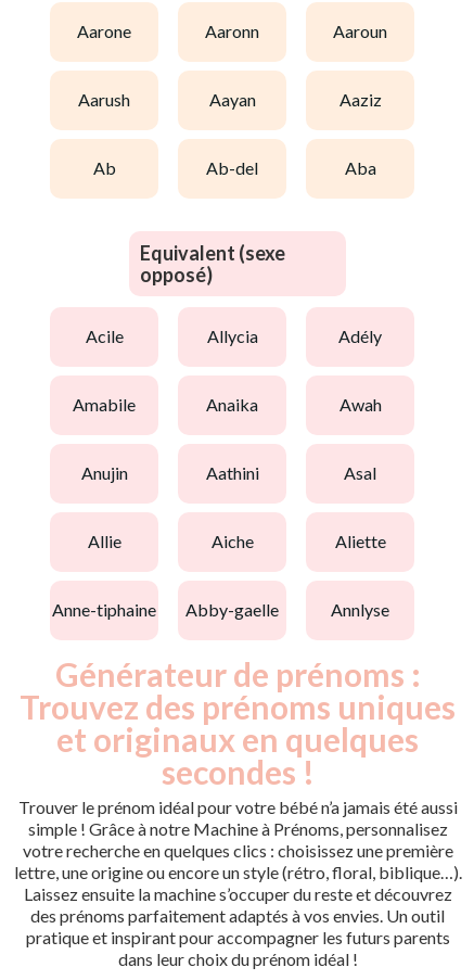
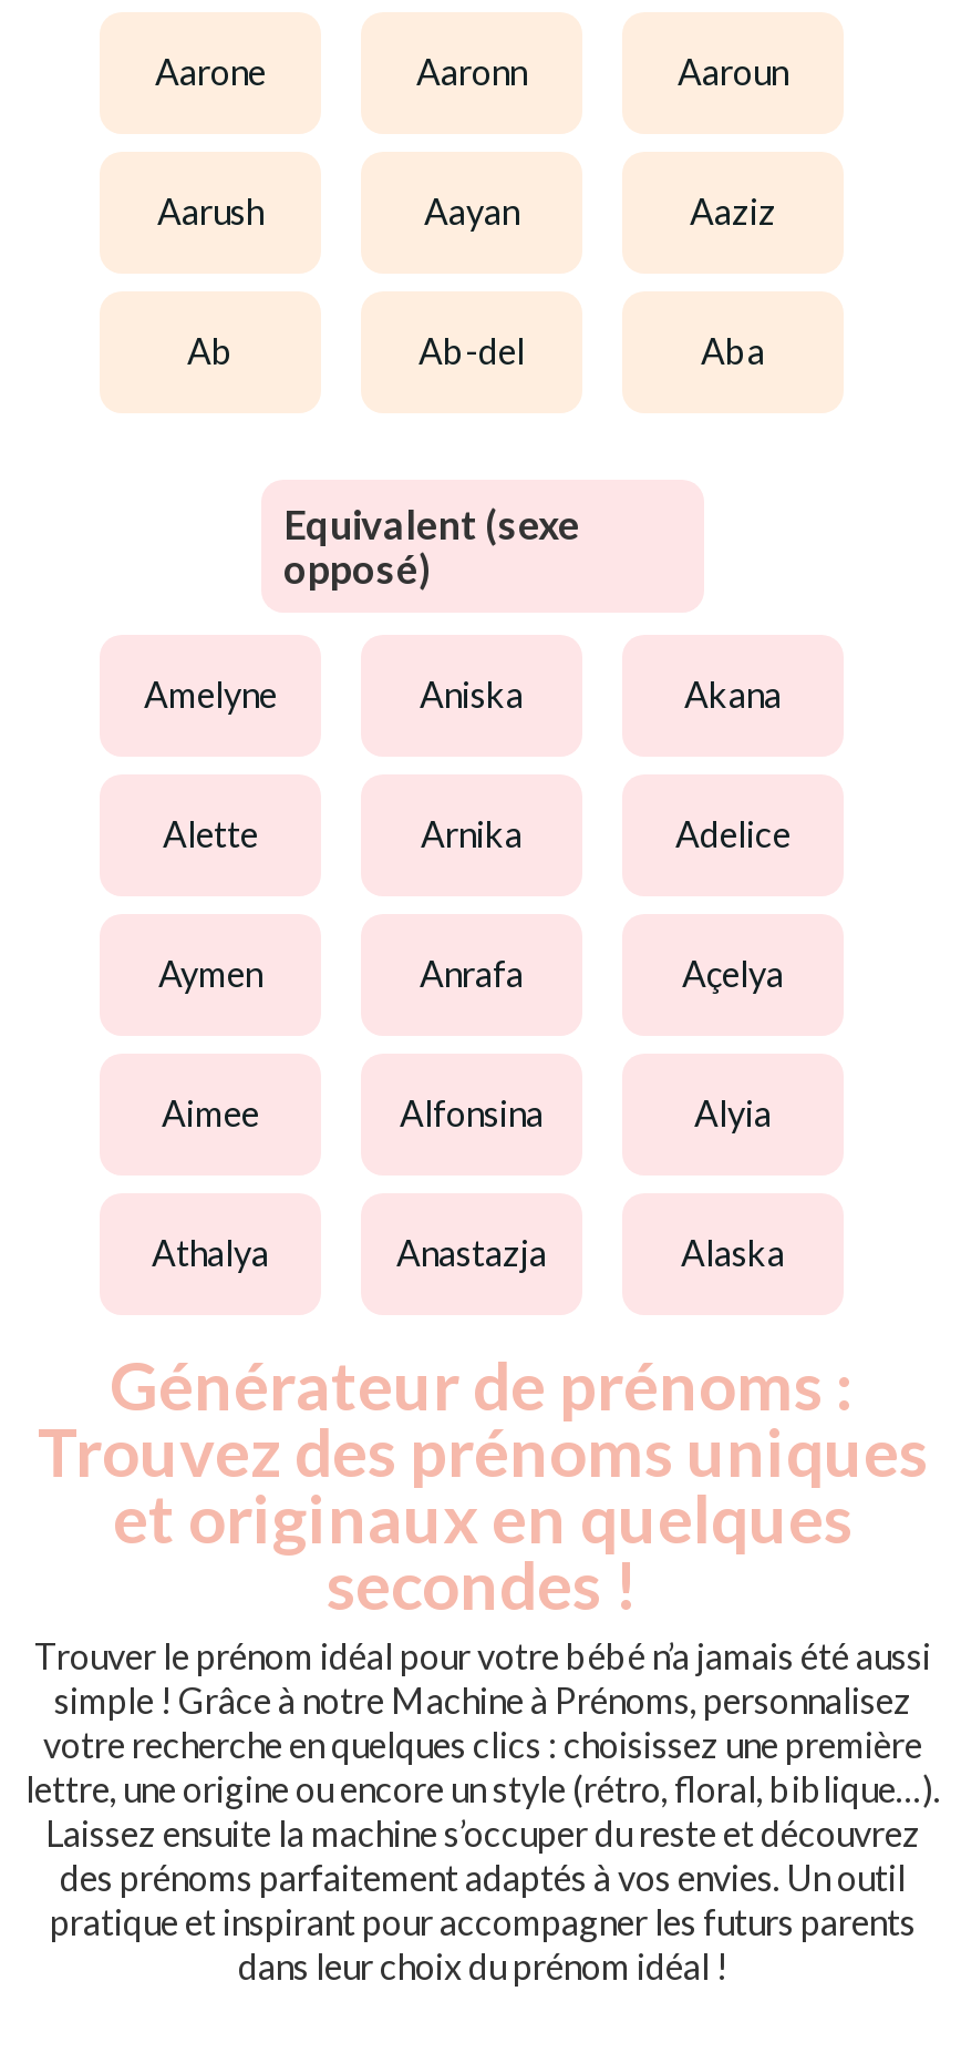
- acile
- allycia
- adély
+ amelyne
+ aniska
+ akana

- amabile
- anaika
- awah
+ alette
+ arnika
+ adelice

- anujin
- aathini
- asal
+ aymen
+ anrafa
+ açelya

- allie
- aiche
- aliette
+ aimee
+ alfonsina
+ alyia

- anne-tiphaine
- abby-gaelle
- annlyse
+ athalya
+ anastazja
+ alaska
